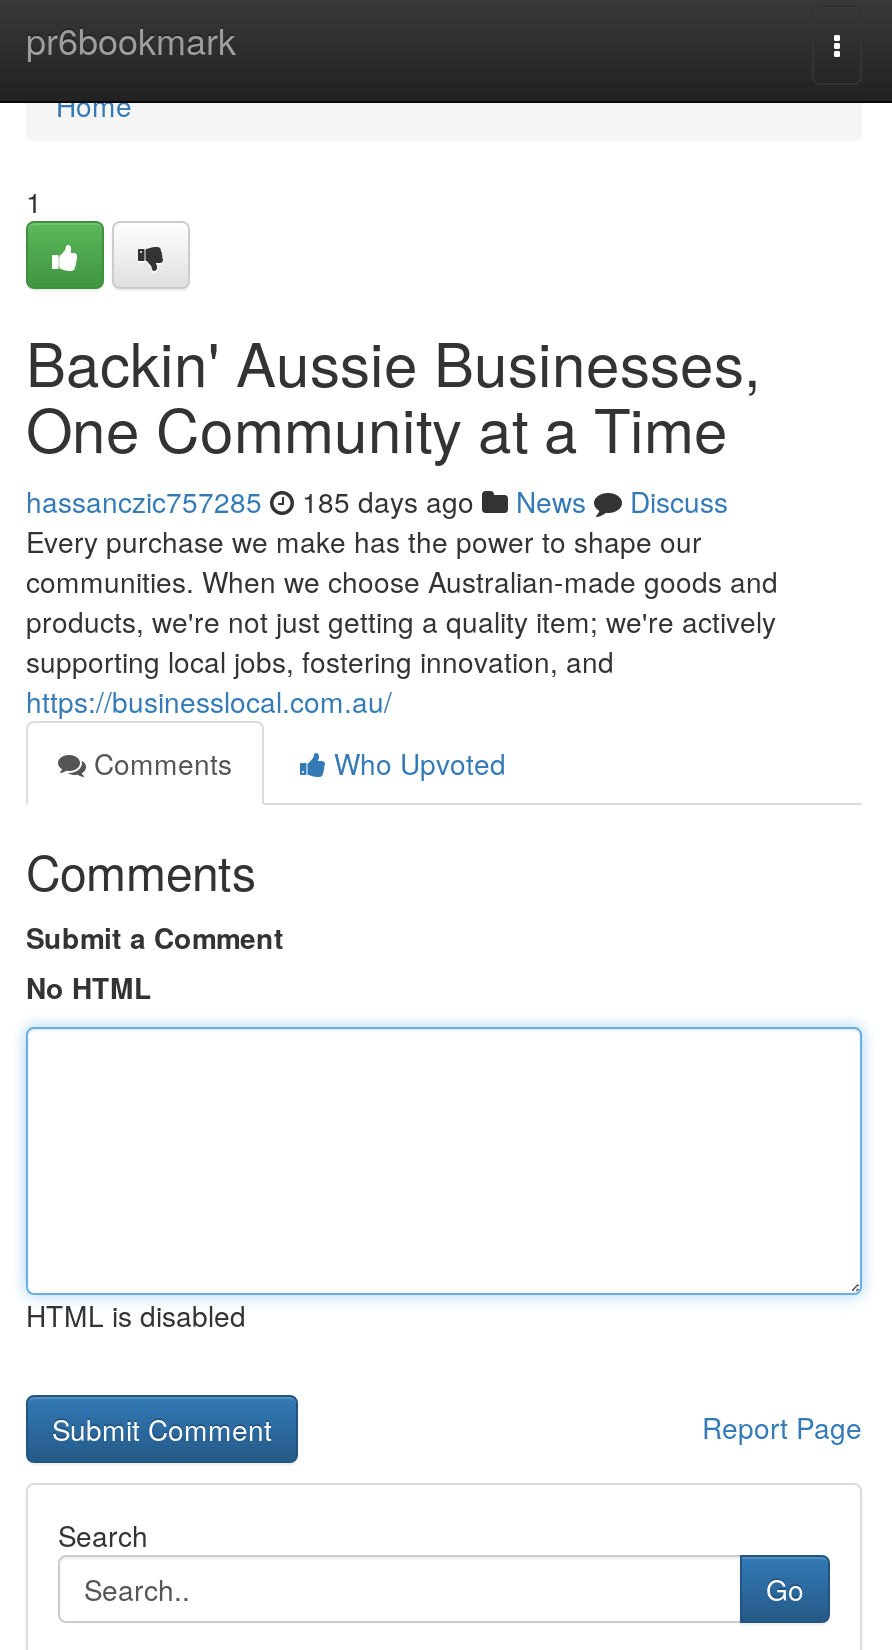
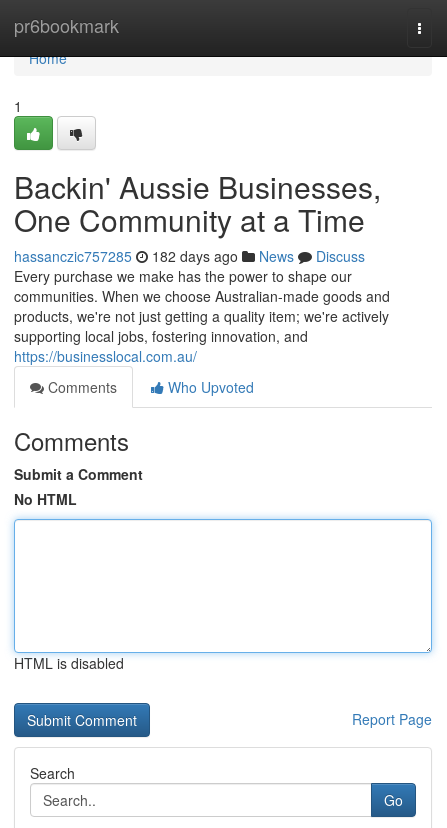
- hassanczic757285 185 days ago News Discuss
+ hassanczic757285 182 days ago News Discuss
